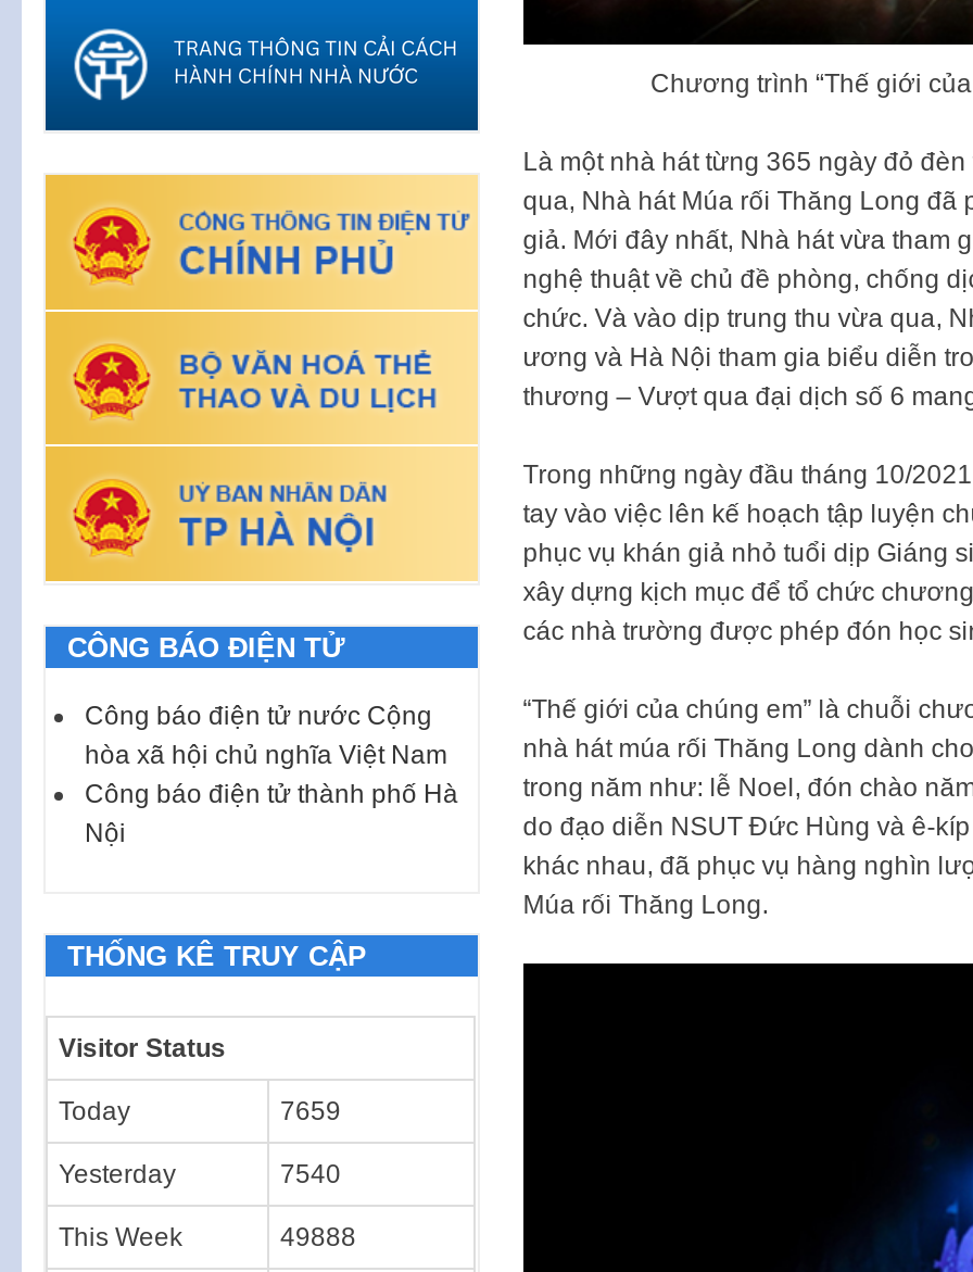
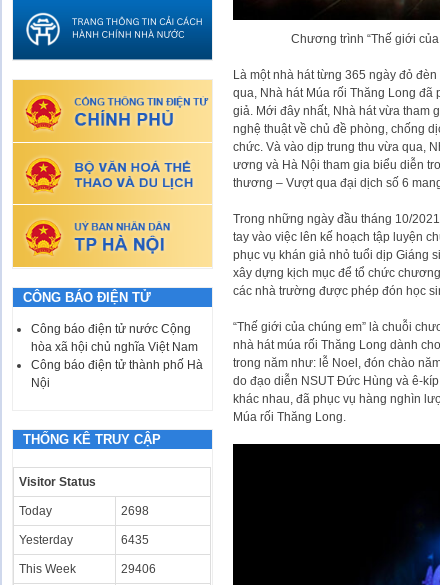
- 7659
+ 2698

- 7540
+ 6435

- 49888
+ 29406
